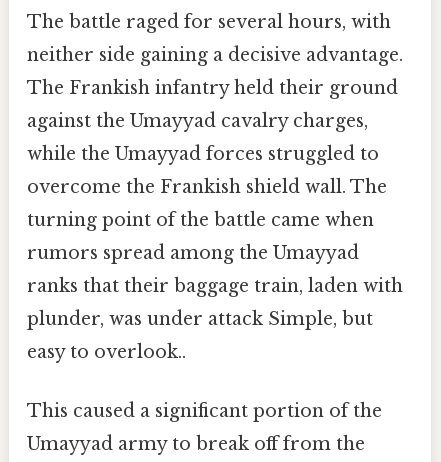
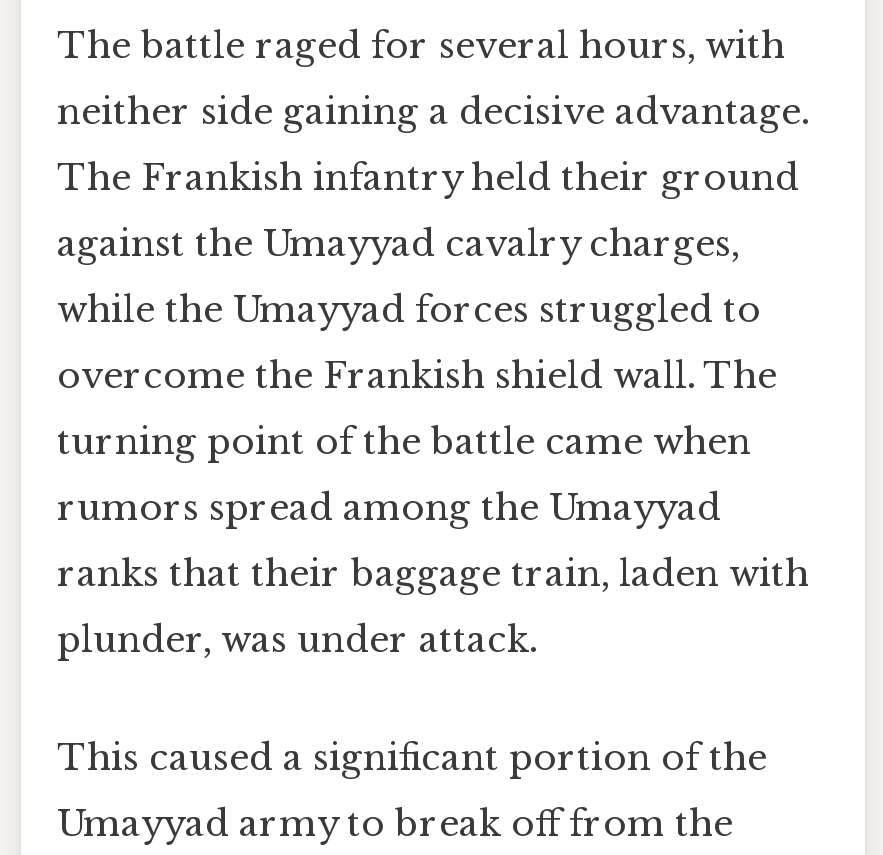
- plunder, was under attack Simple, but
- easy to overlook..
+ plunder, was under attack.
